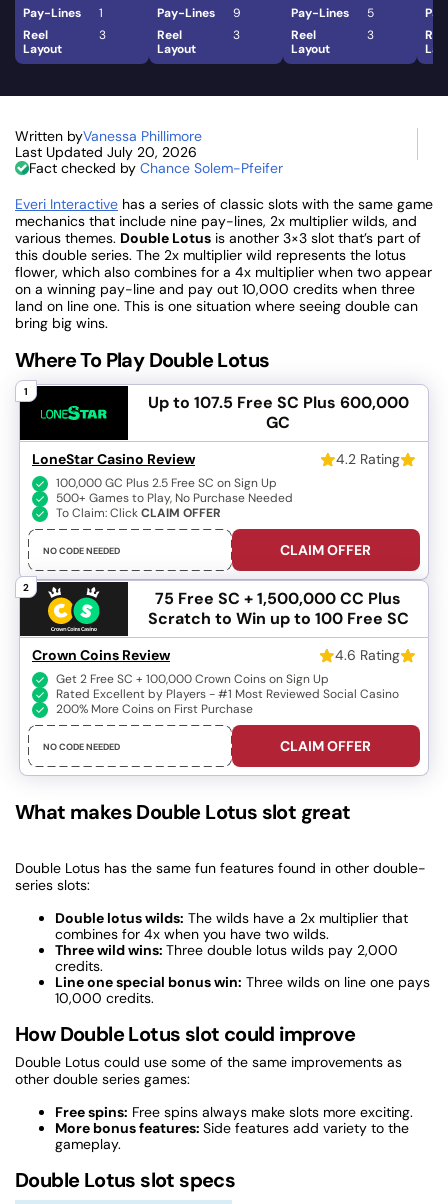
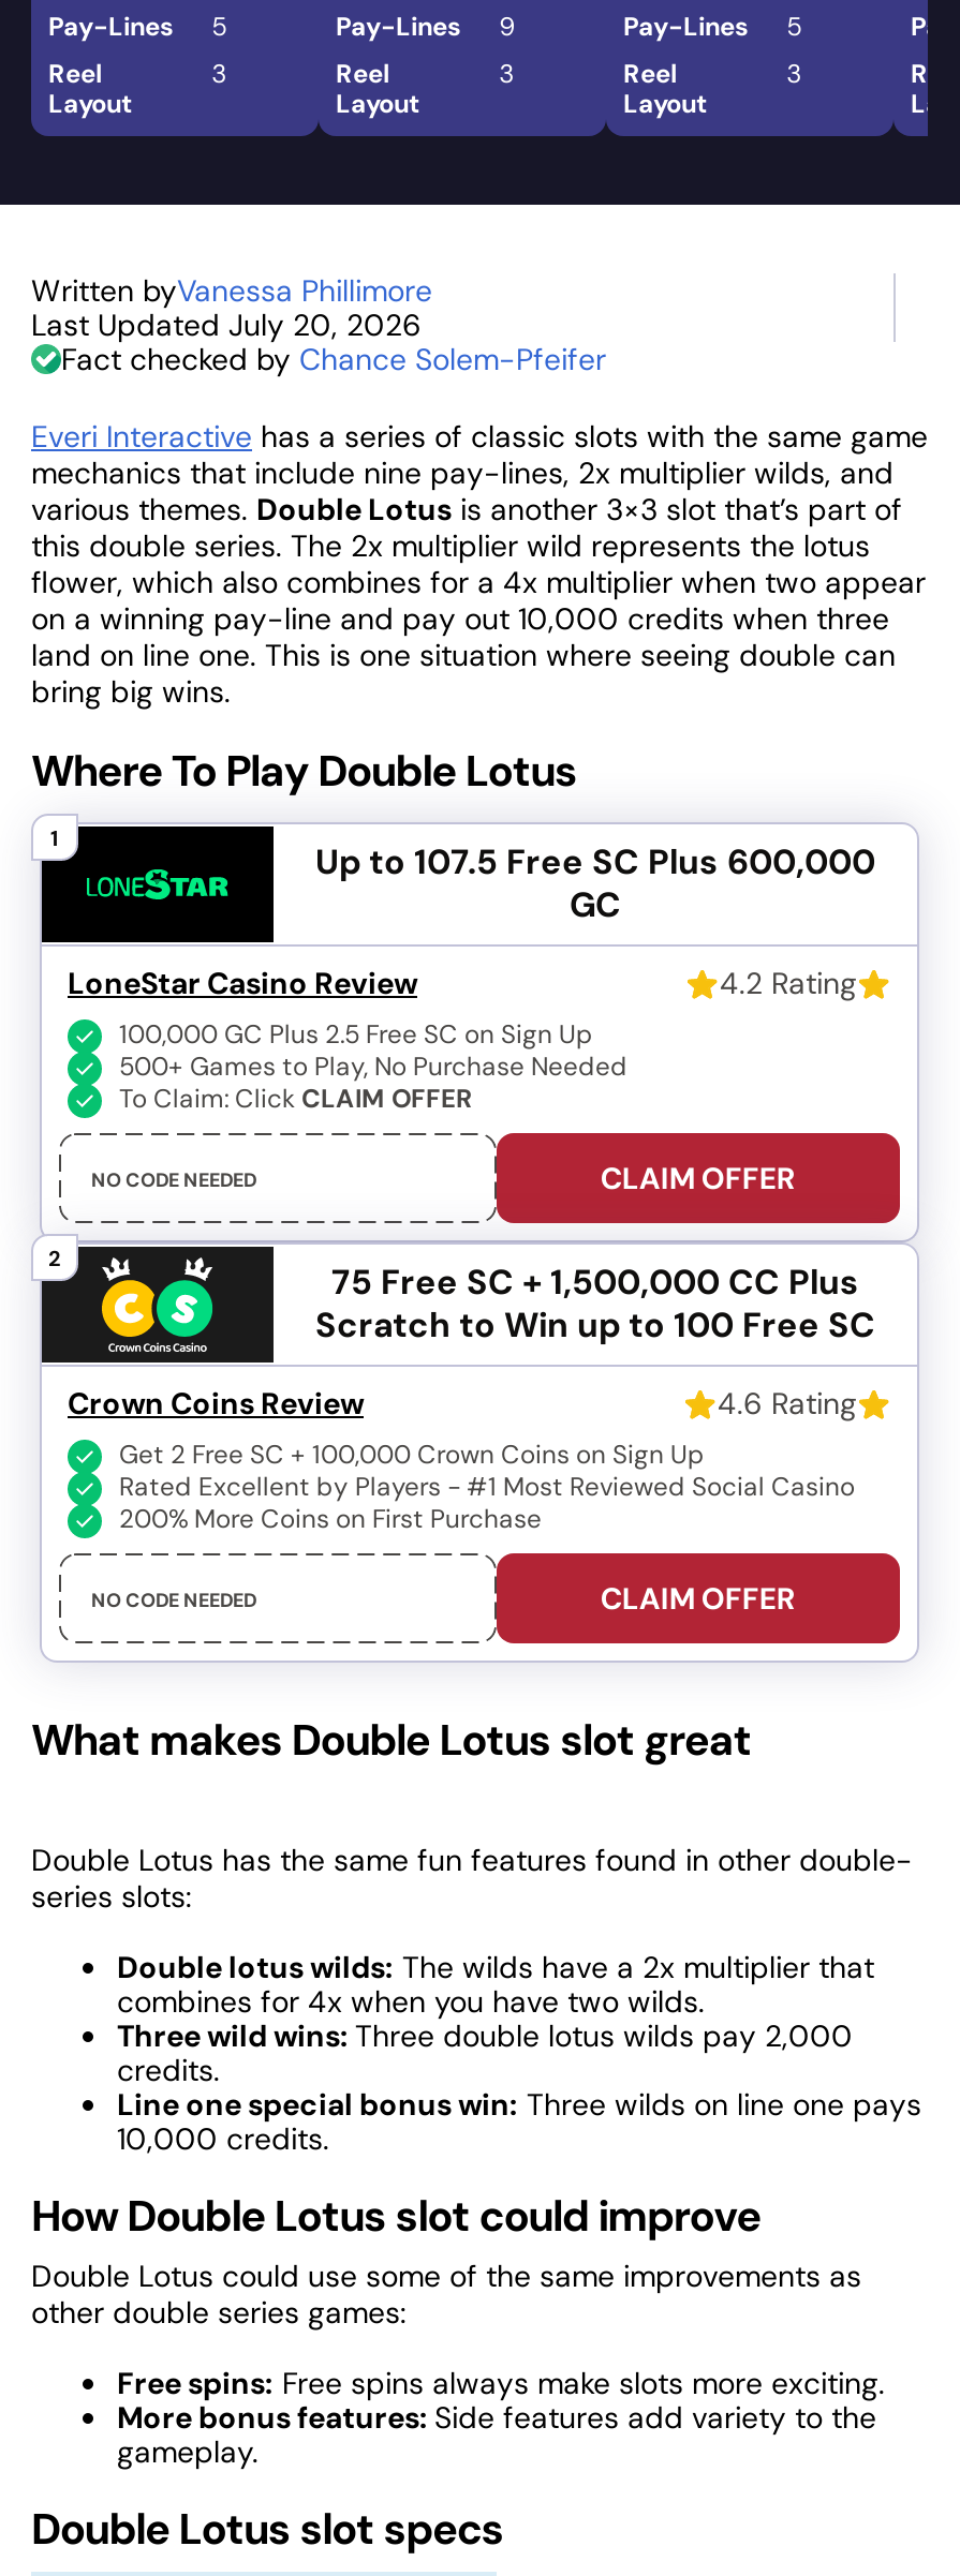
- Pay-Lines 1
+ Pay-Lines 5
